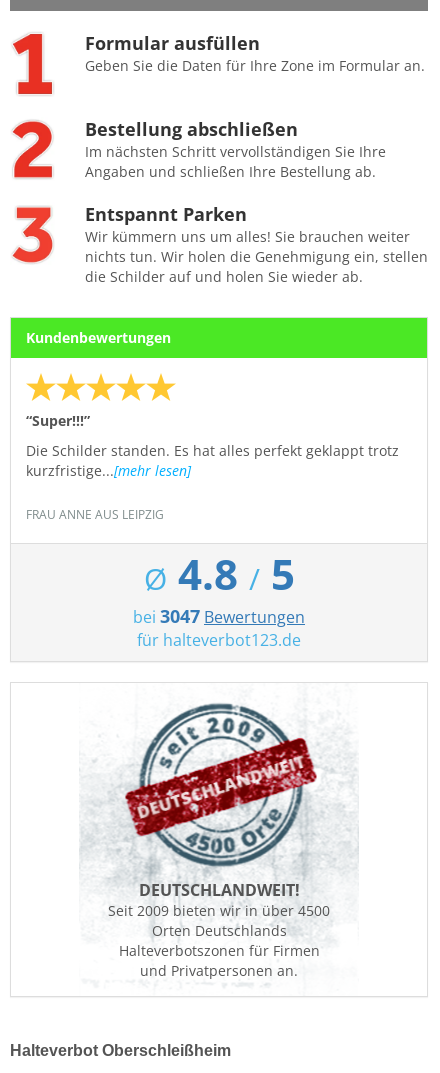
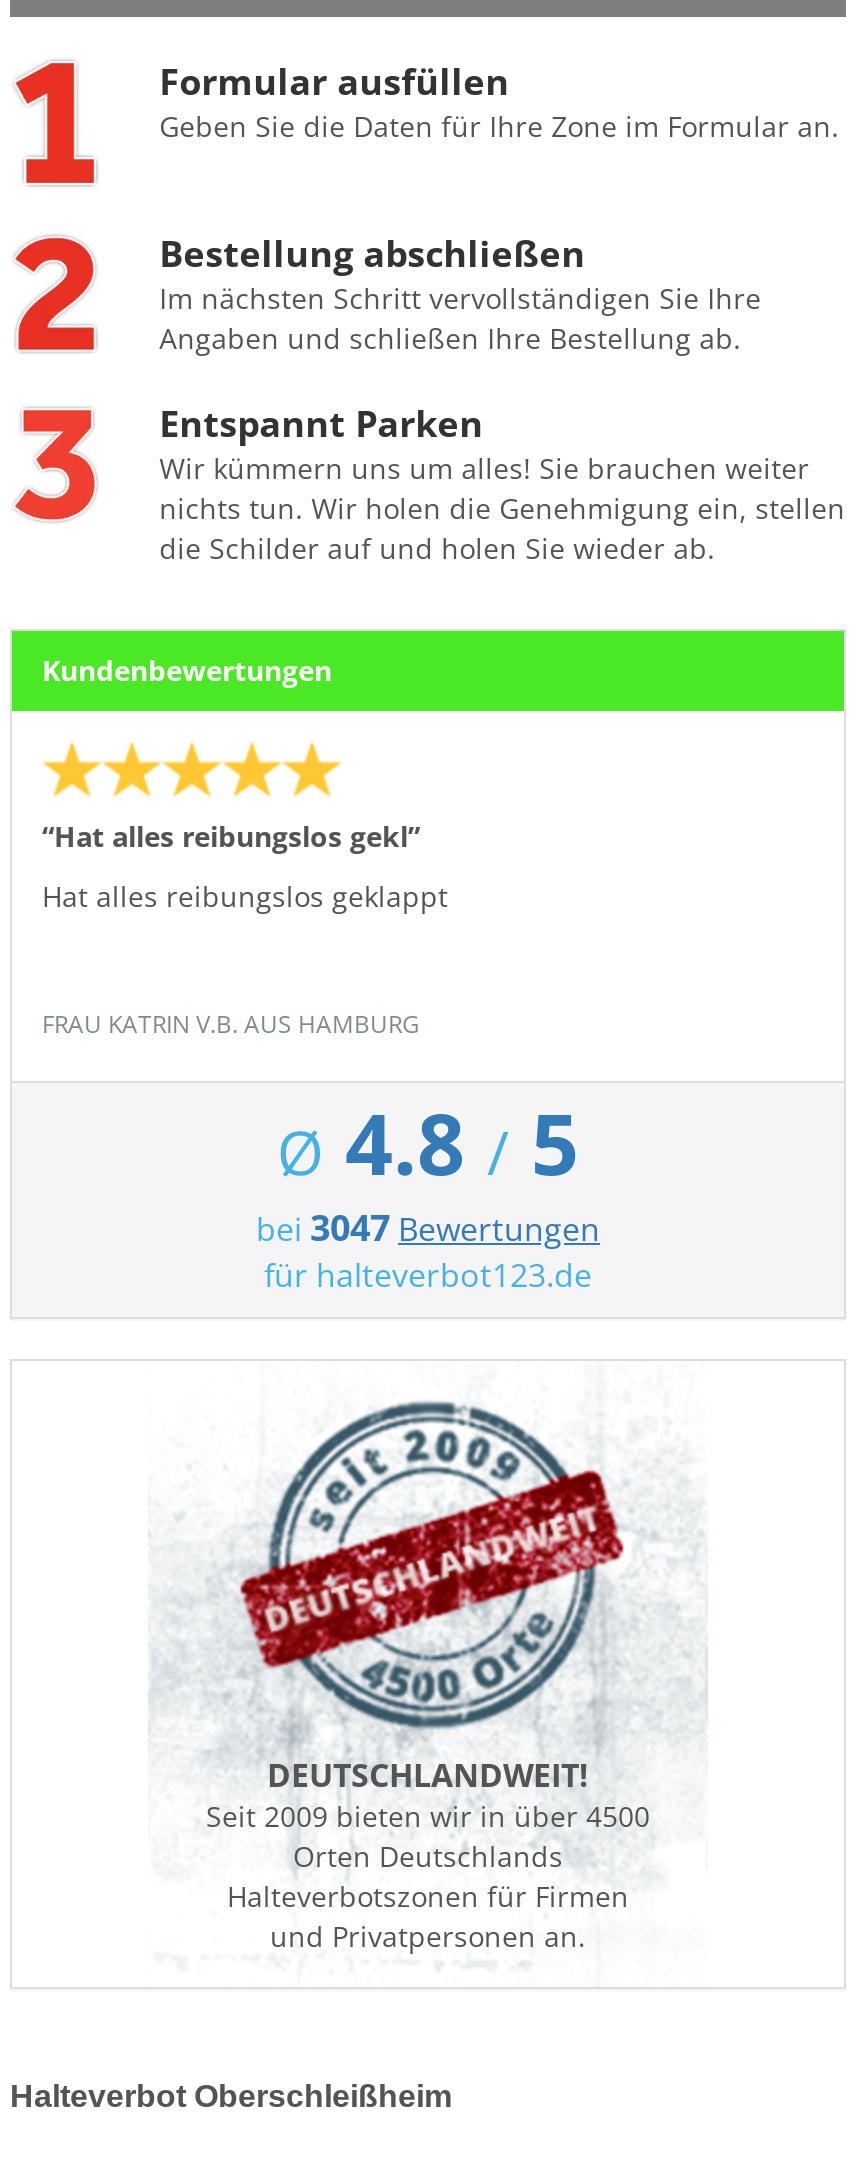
- “Super!!!”
+ “Hat alles reibungslos gekl”

- Die Schilder standen. Es hat alles perfekt geklappt trotz
- kurzfristige...[mehr lesen]
+ Hat alles reibungslos geklappt

- FRAU ANNE AUS LEIPZIG
+ FRAU KATRIN V.B. AUS HAMBURG
